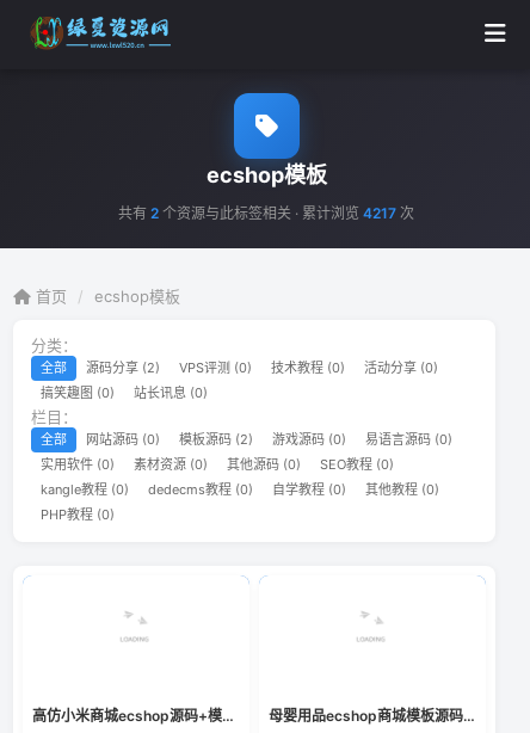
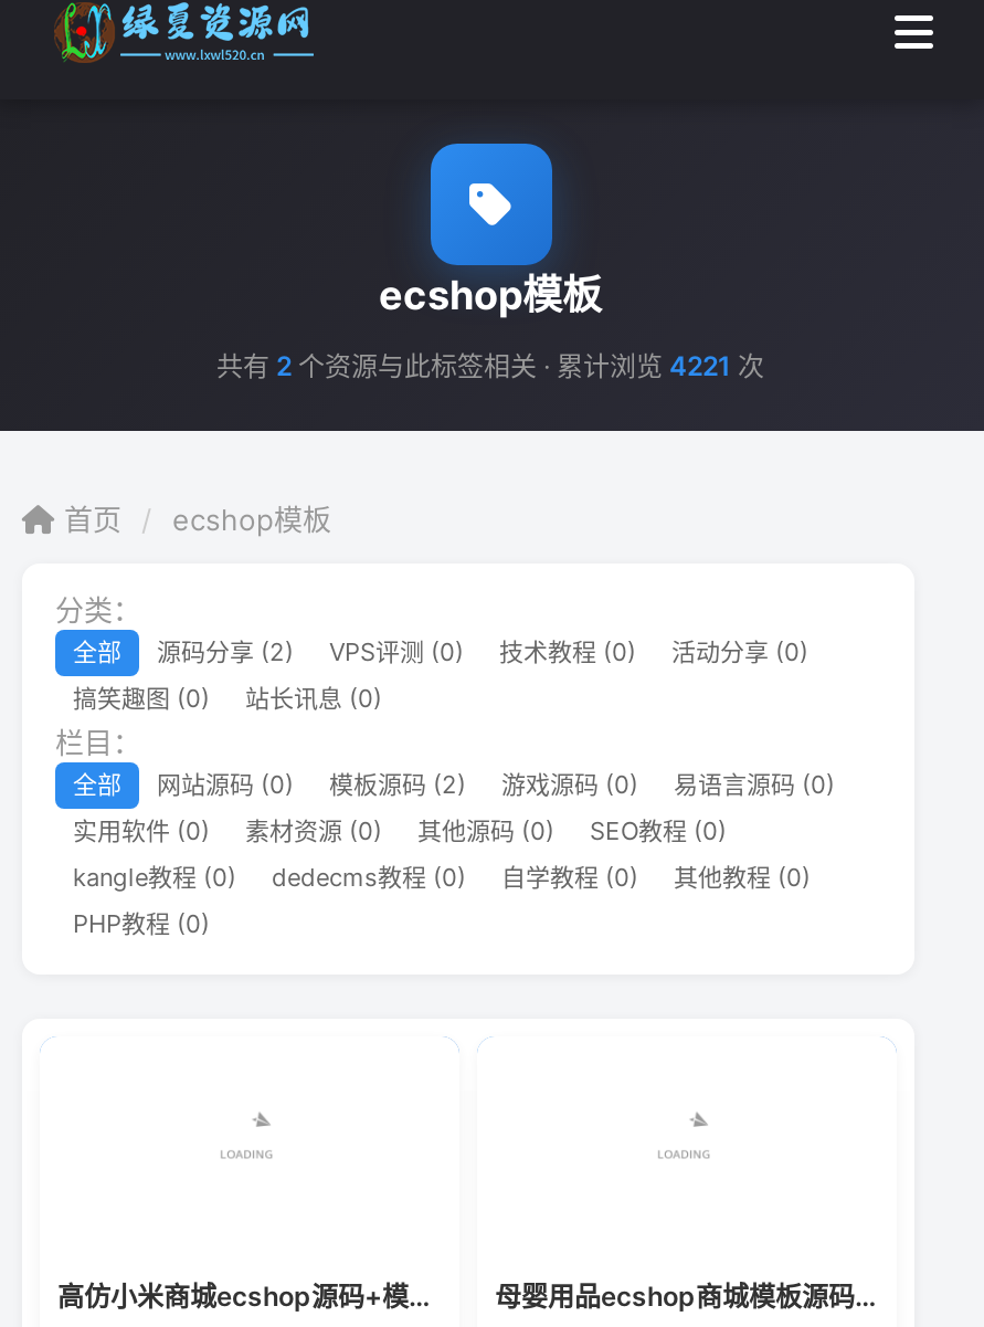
- 共有2个资源与此标签相关 · 累计浏览4217次
+ 共有2个资源与此标签相关 · 累计浏览4221次
